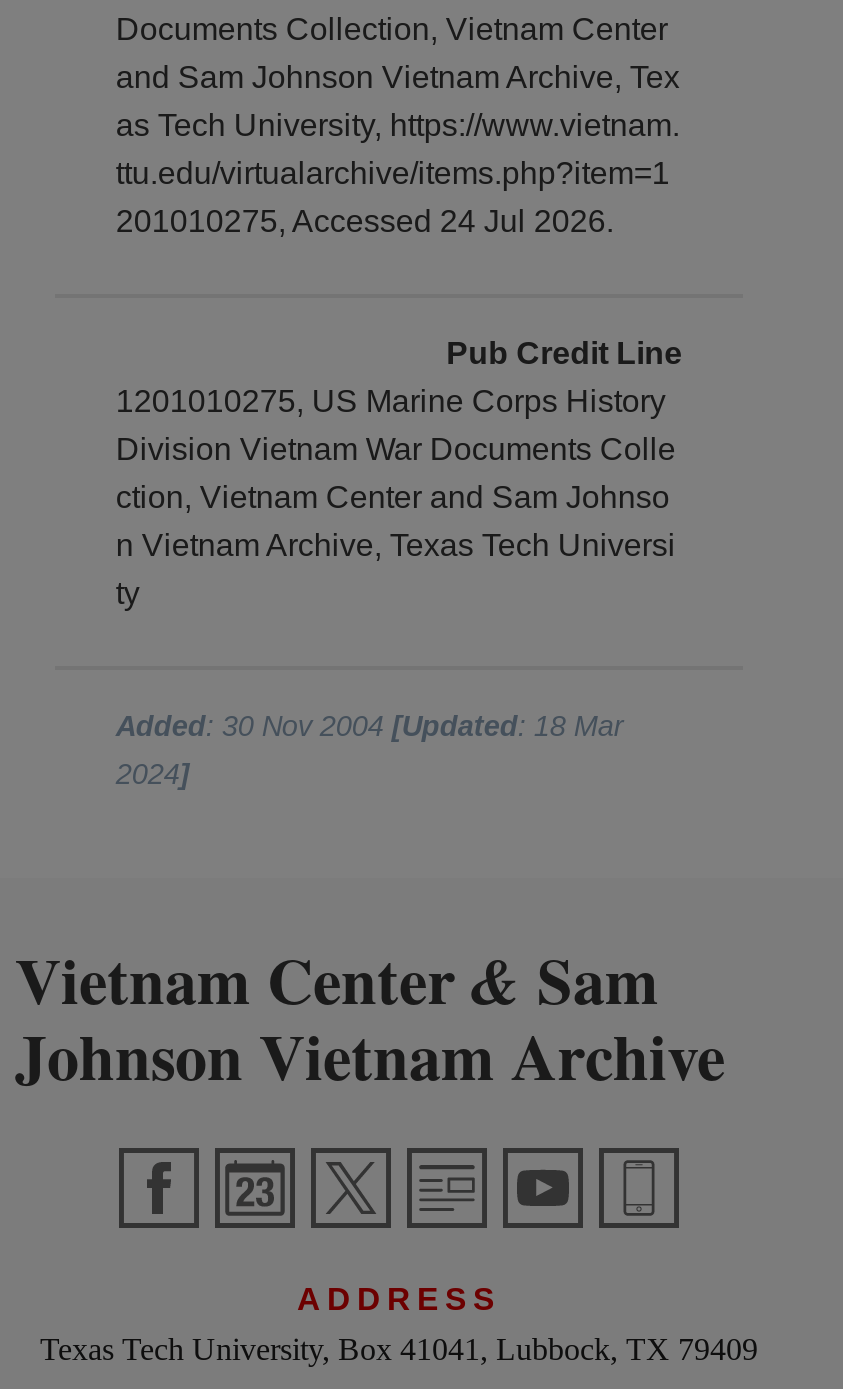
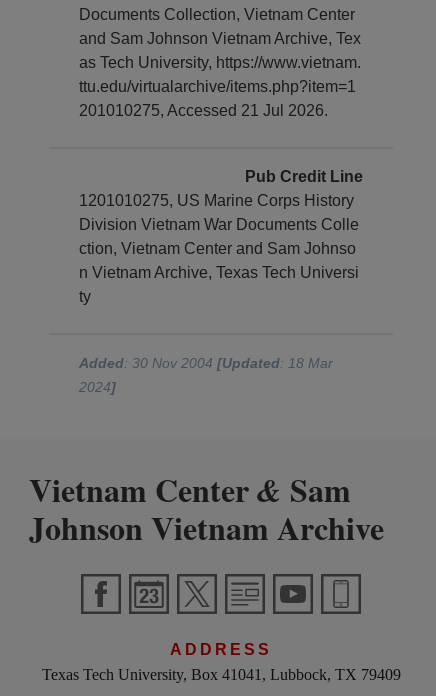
- 201010275, Accessed 24 Jul 2026.
+ 201010275, Accessed 21 Jul 2026.
